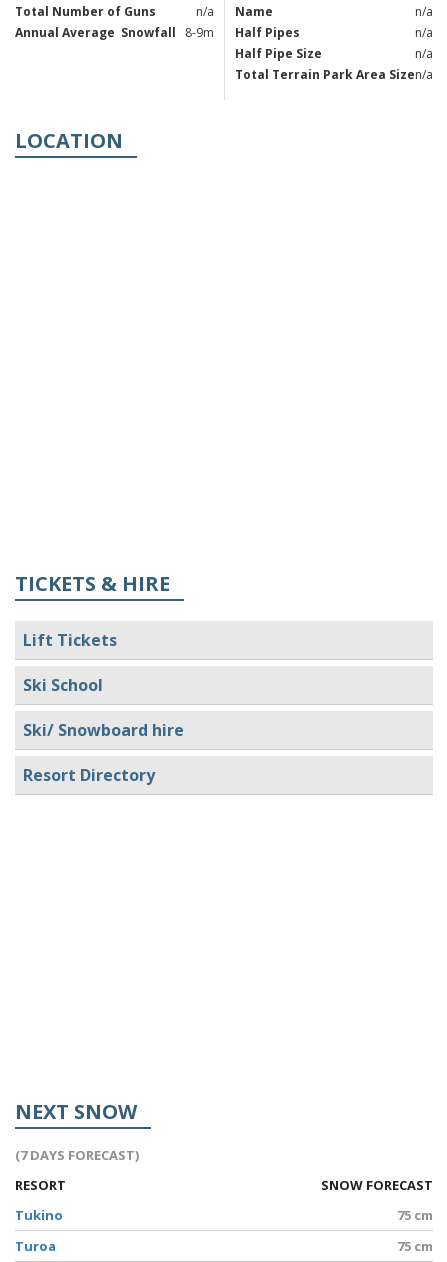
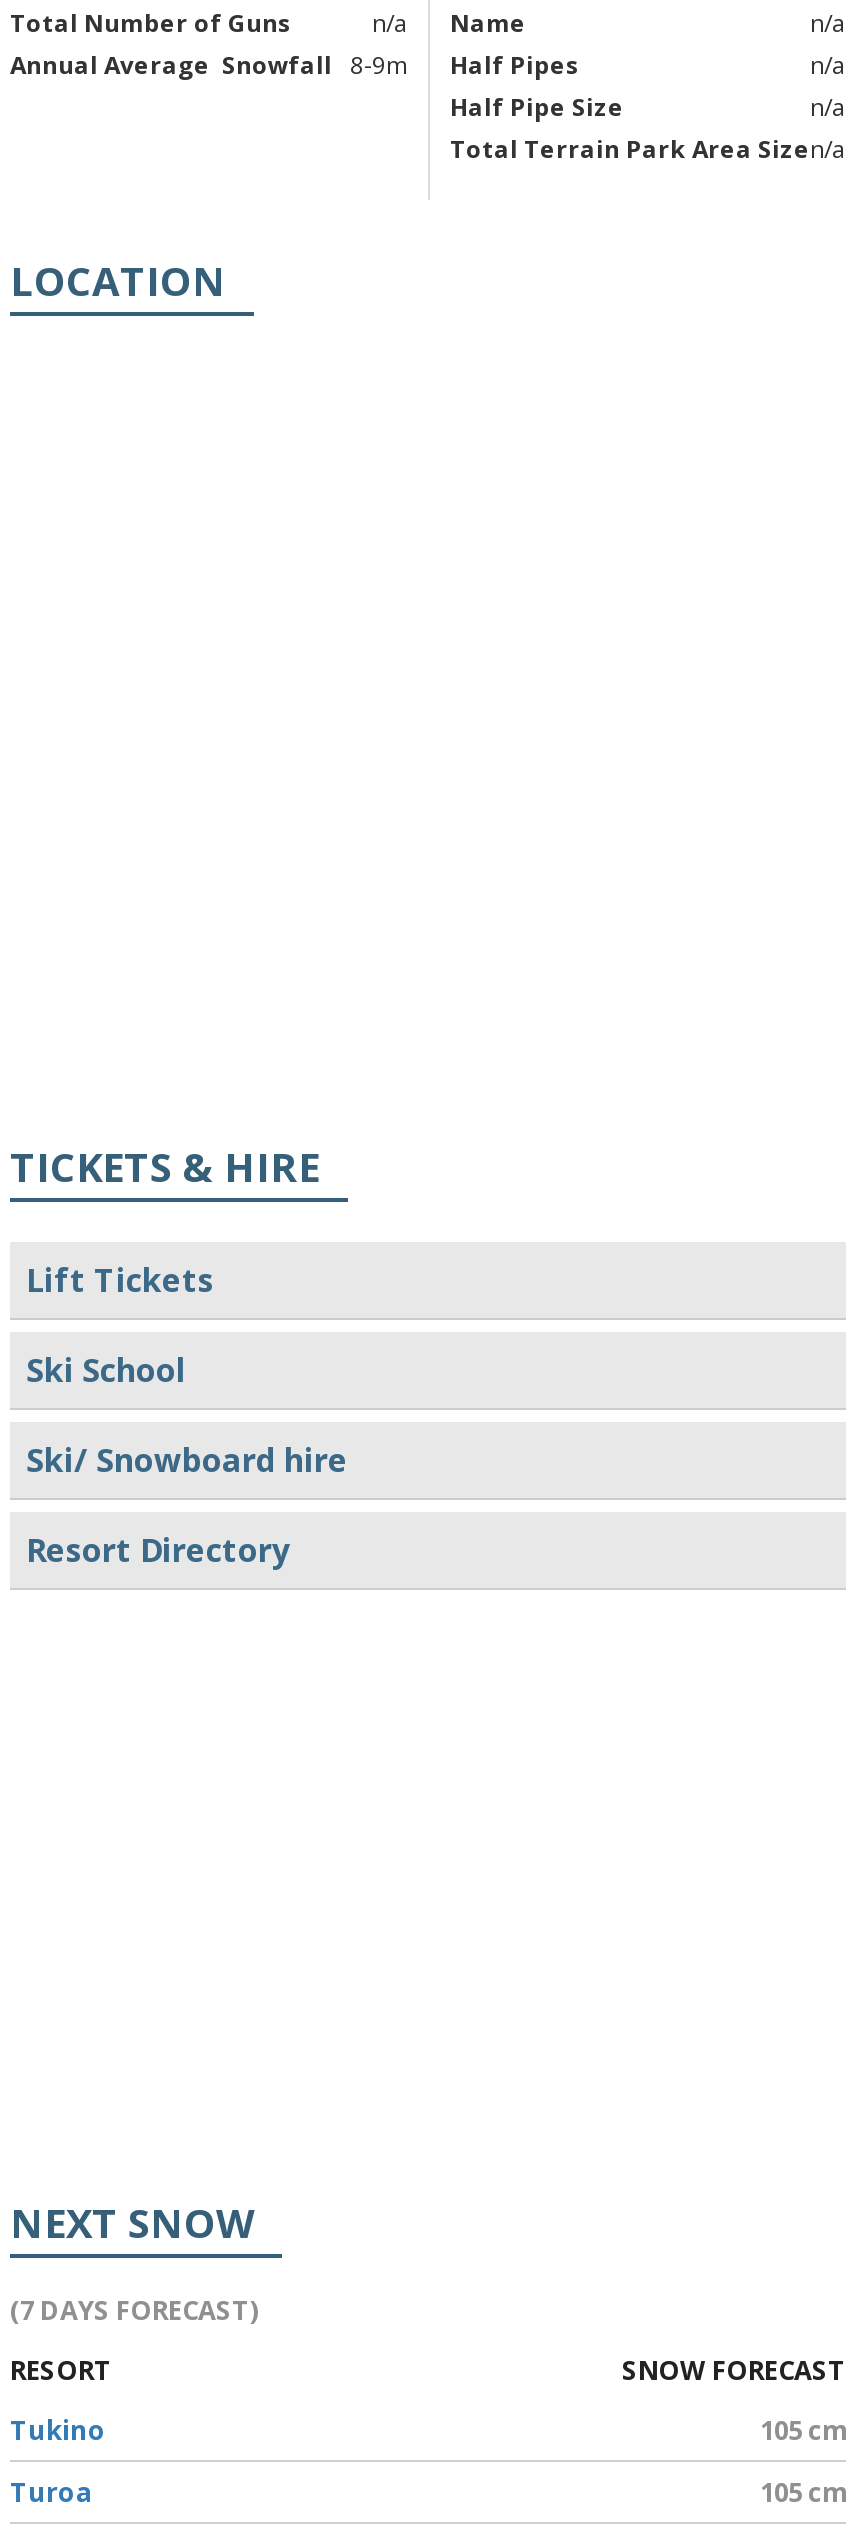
- 75 cm
+ 105 cm

- 75 cm
+ 105 cm
